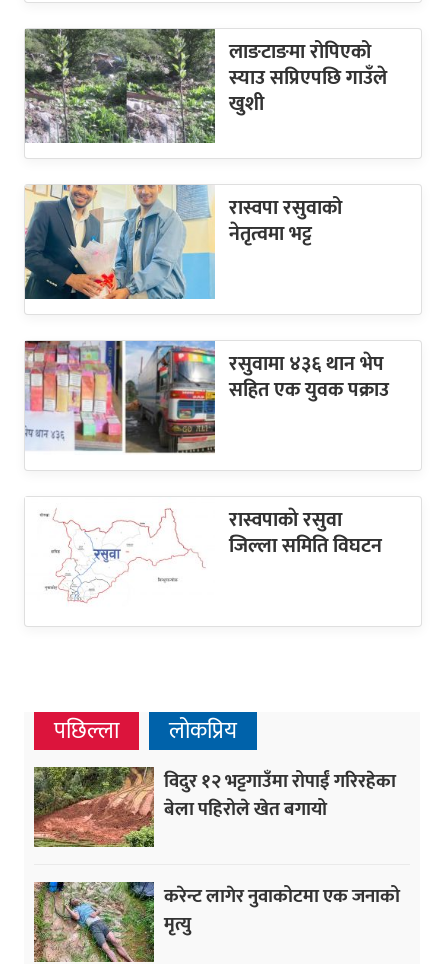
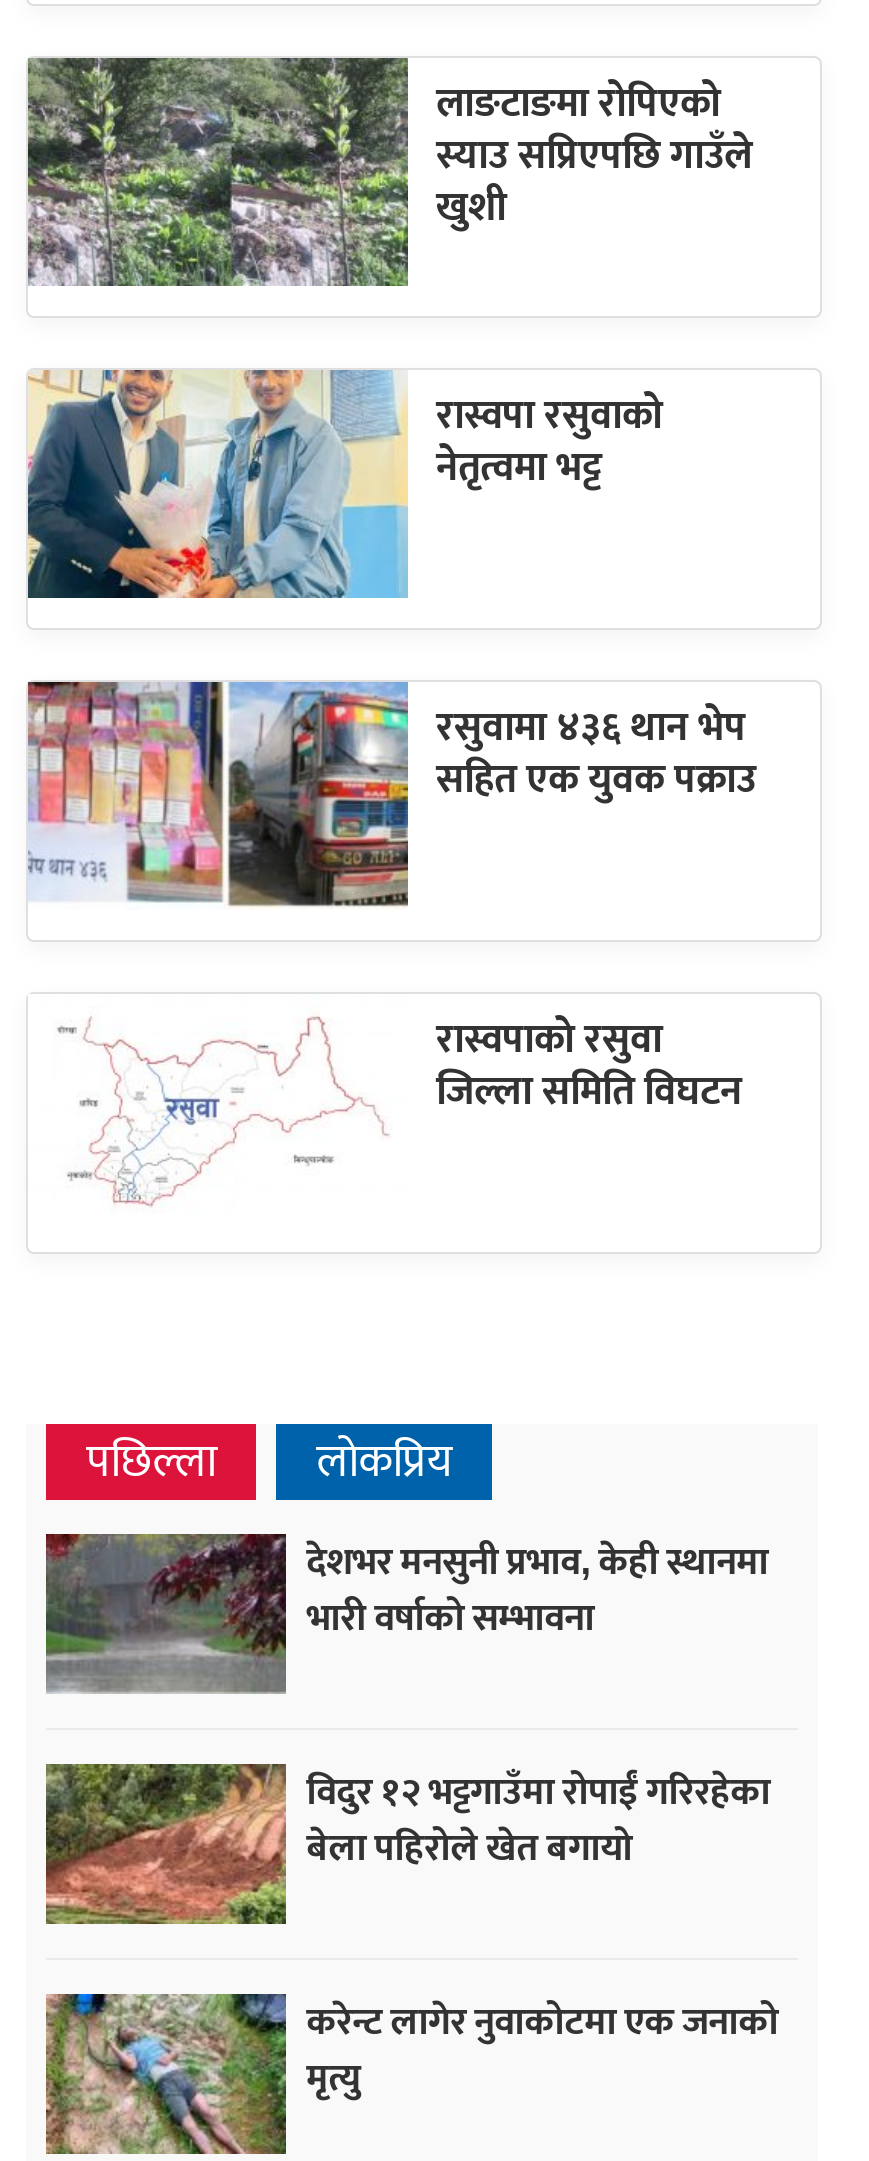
+ [image]
+ देशभर मनसुनी प्रभाव, केही स्थानमा
+ भारी वर्षाको सम्भावना
